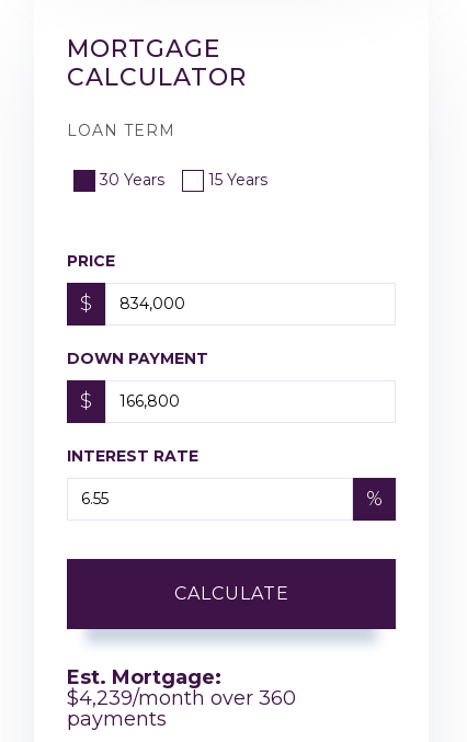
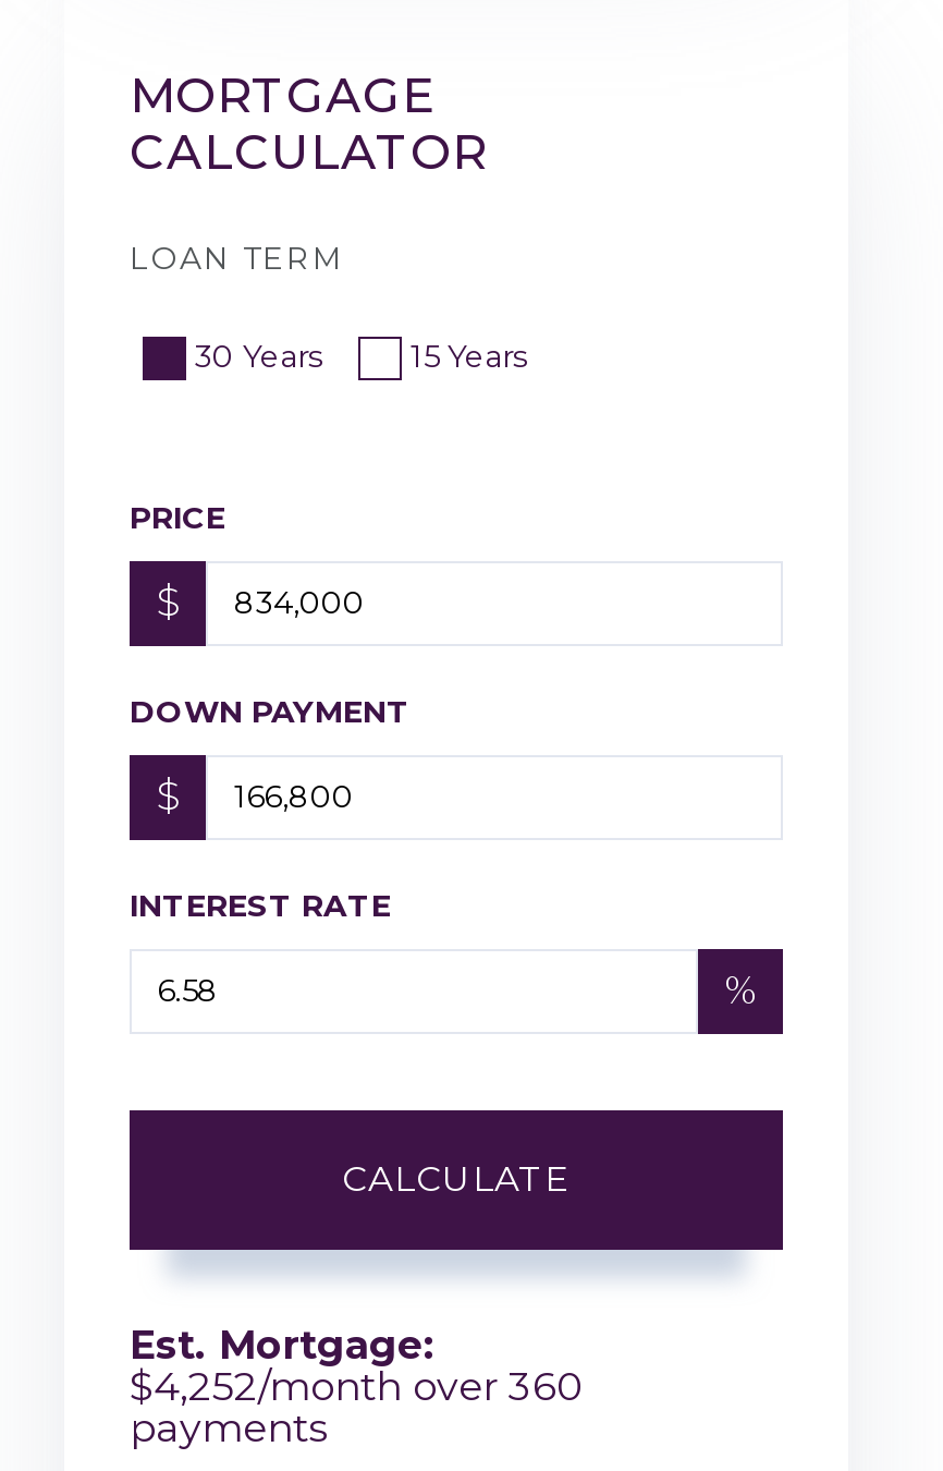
- $4,239/month over 360
+ $4,252/month over 360
